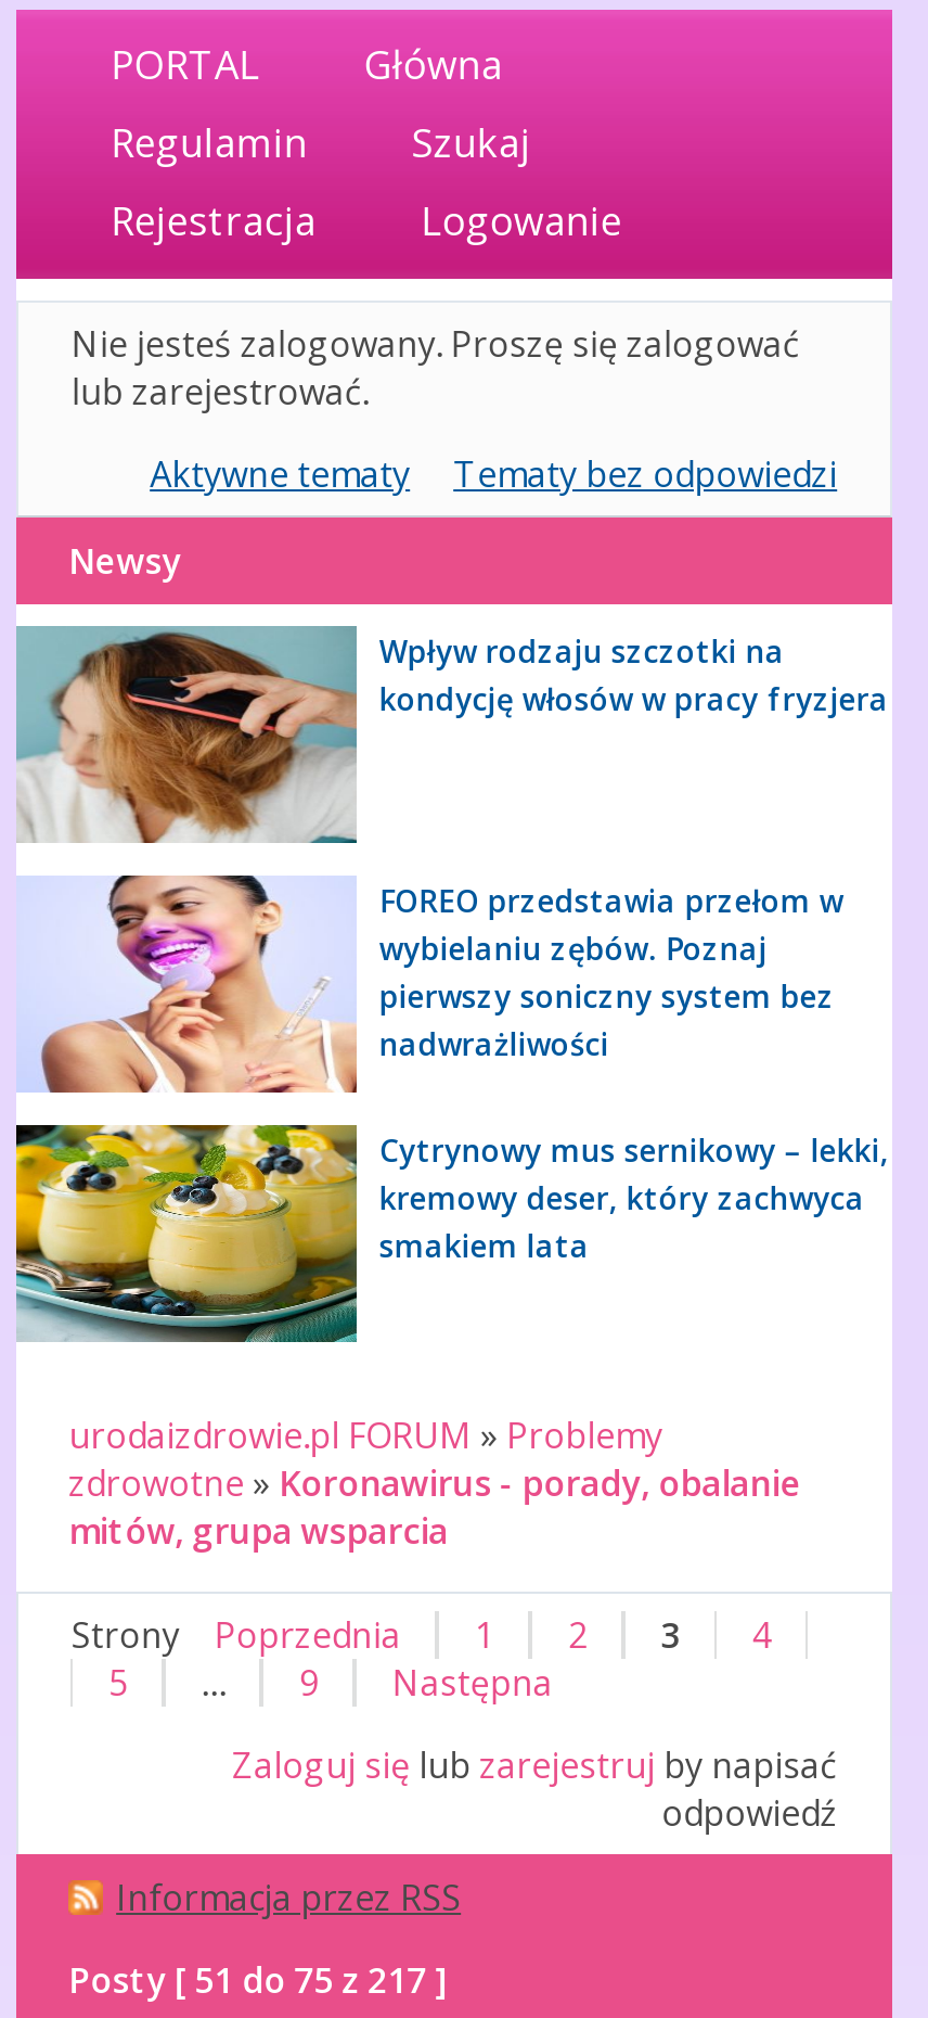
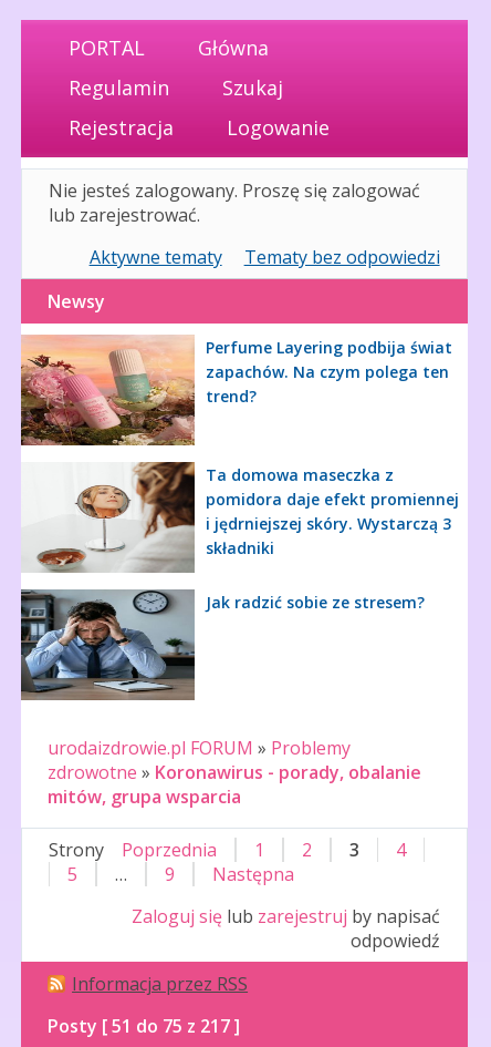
- [image]
- Wpływ rodzaju szczotki na
- kondycję włosów w pracy fryzjera
+ [image]
+ Perfume Layering podbija świat
+ zapachów. Na czym polega ten
+ trend?

- [image]
- FOREO przedstawia przełom w
- wybielaniu zębów. Poznaj
- pierwszy soniczny system bez
- nadwrażliwości
+ [image]
+ Ta domowa maseczka z
+ pomidora daje efekt promiennej
+ i jędrniejszej skóry. Wystarczą 3
+ składniki

- [image]
- Cytrynowy mus sernikowy – lekki,
- kremowy deser, który zachwyca
- smakiem lata
+ [image]
+ Jak radzić sobie ze stresem?
